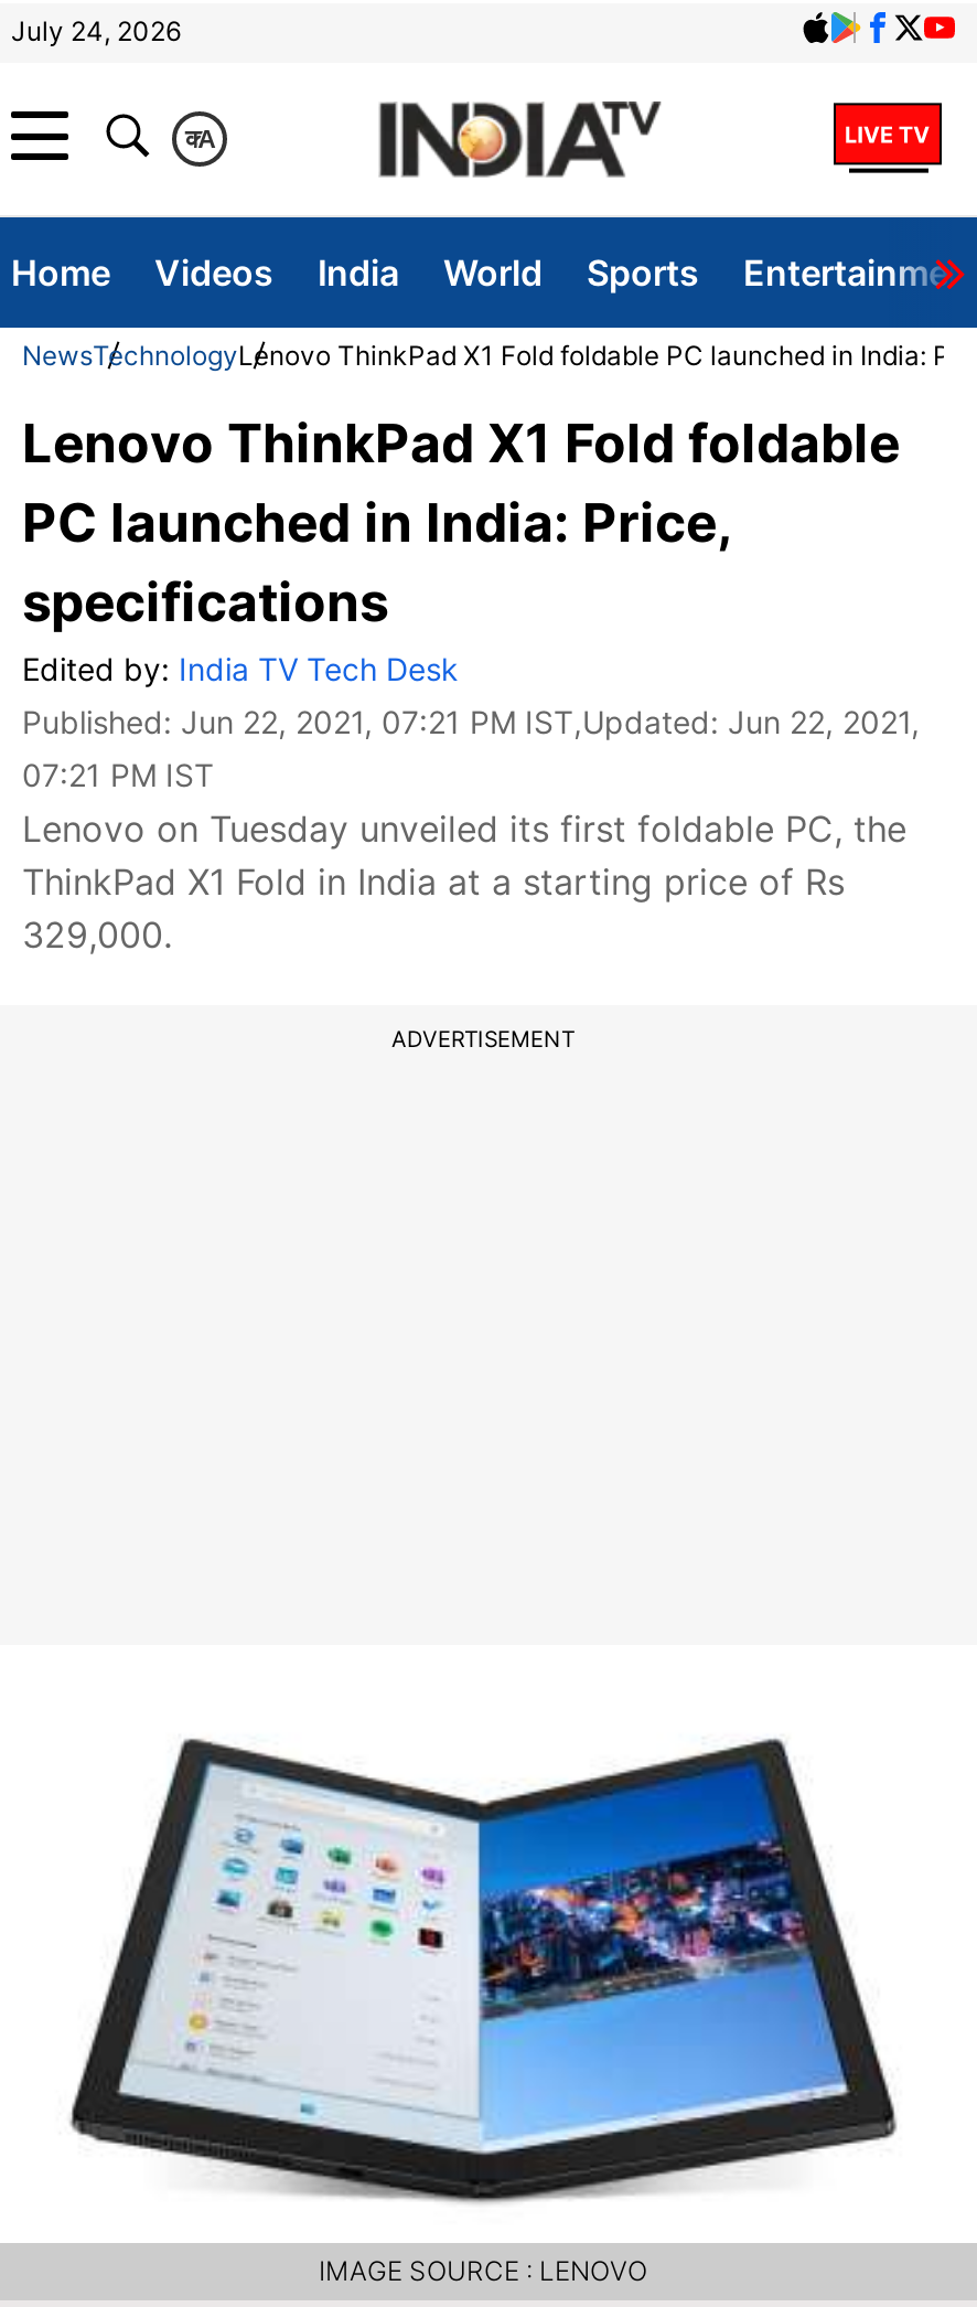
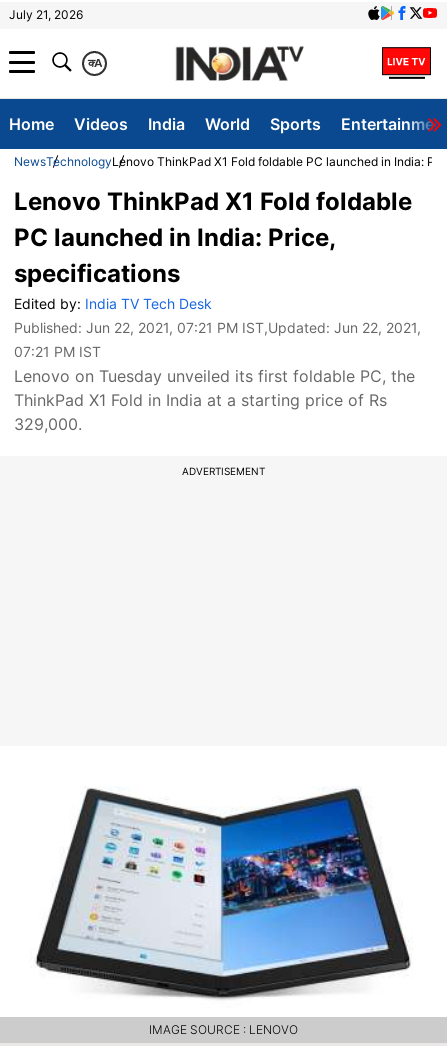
- July 24, 2026
+ July 21, 2026
